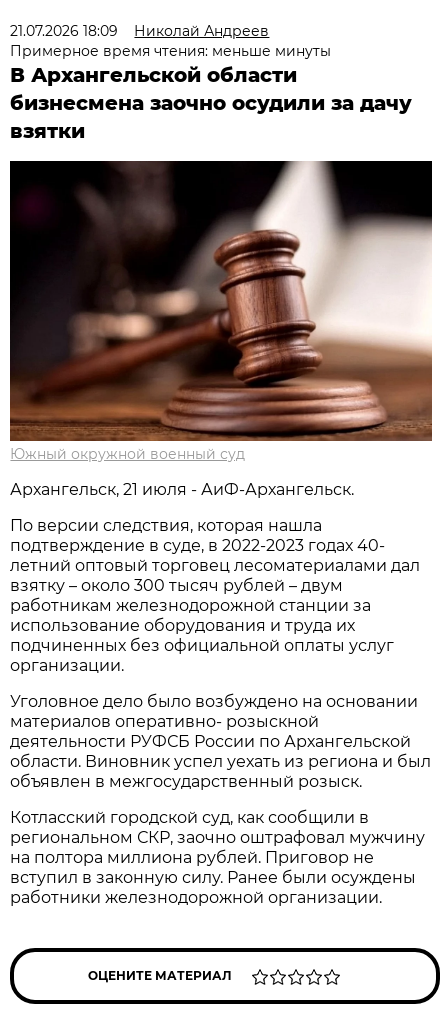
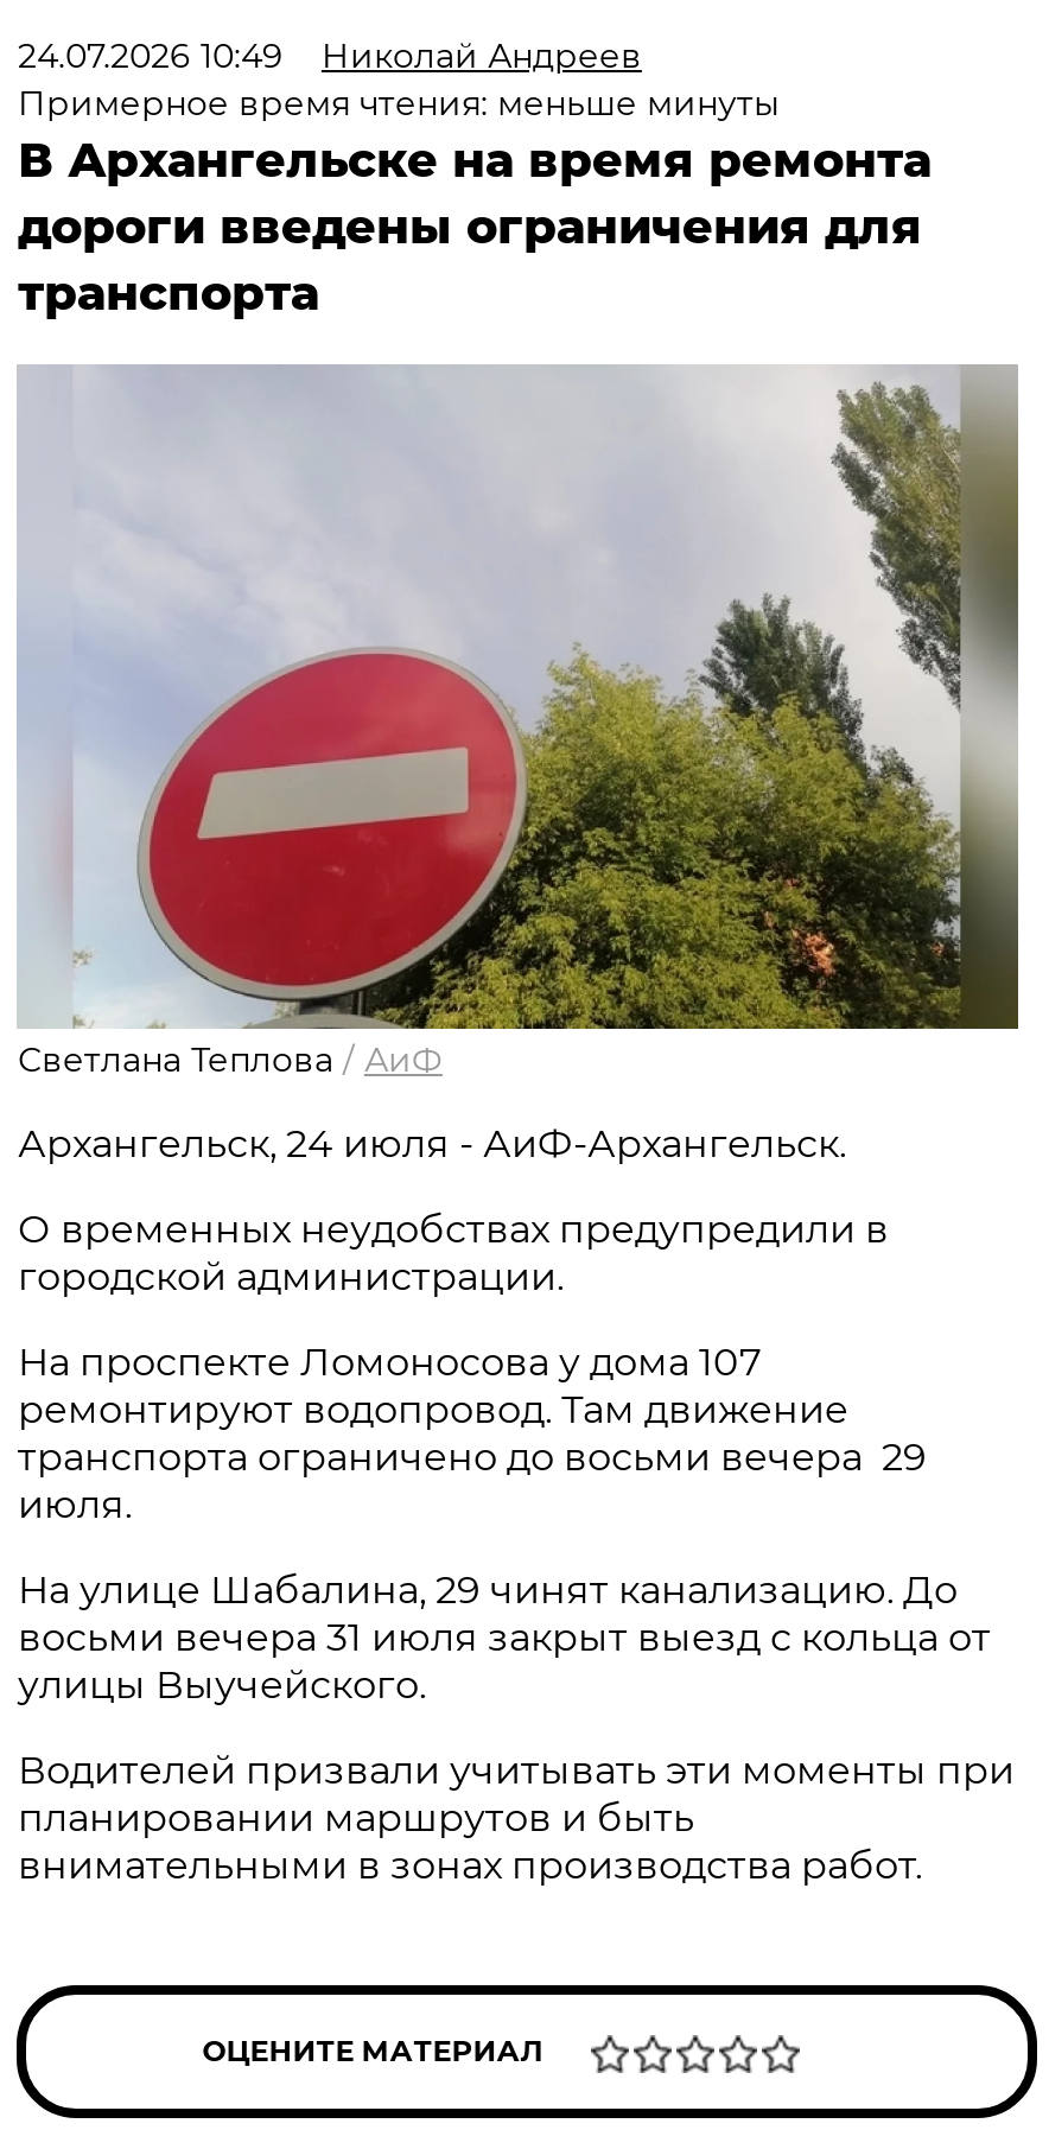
- 21.07.2026 18:09 Николай Андреев
+ 24.07.2026 10:49 Николай Андреев

- В Архангельской области
- бизнесмена заочно осудили за дачу
- взятки
+ В Архангельске на время ремонта
+ дороги введены ограничения для
+ транспорта

- [image]
- Южный окружной военный суд
- Архангельск, 21 июля - АиФ-Архангельск.
- По версии следствия, которая нашла
- подтверждение в суде, в 2022-2023 годах 40-
- летний оптовый торговец лесоматериалами дал
- взятку – около 300 тысяч рублей – двум
- работникам железнодорожной станции за
- использование оборудования и труда их
- подчиненных без официальной оплаты услуг
- организации.
- Уголовное дело было возбуждено на основании
- материалов оперативно- розыскной
- деятельности РУФСБ России по Архангельской
- области. Виновник успел уехать из региона и был
- объявлен в межгосударственный розыск.
- Котласский городской суд, как сообщили в
- региональном СКР, заочно оштрафовал мужчину
- на полтора миллиона рублей. Приговор не
- вступил в законную силу. Ранее были осуждены
- работники железнодорожной организации.
+ [image]
+ Светлана Теплова / АиФ
+ Архангельск, 24 июля - АиФ-Архангельск.
+ О временных неудобствах предупредили в
+ городской администрации.
+ На проспекте Ломоносова у дома 107
+ ремонтируют водопровод. Там движение
+ транспорта ограничено до восьми вечера 29
+ июля.
+ На улице Шабалина, 29 чинят канализацию. До
+ восьми вечера 31 июля закрыт выезд с кольца от
+ улицы Выучейского.
+ Водителей призвали учитывать эти моменты при
+ планировании маршрутов и быть
+ внимательными в зонах производства работ.
